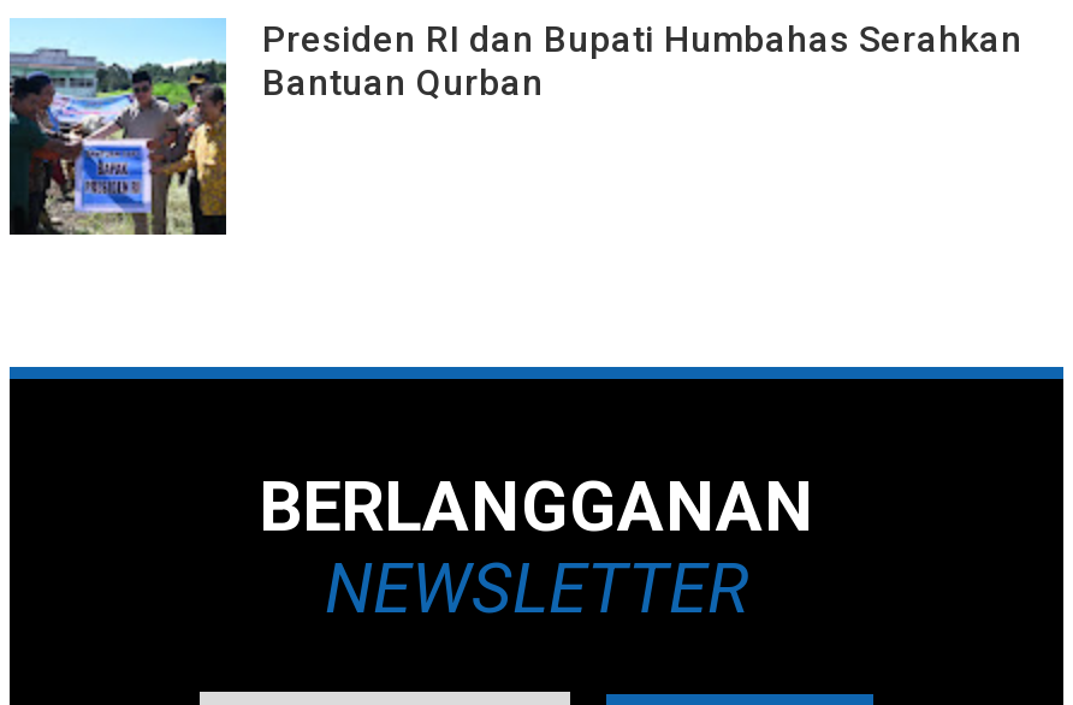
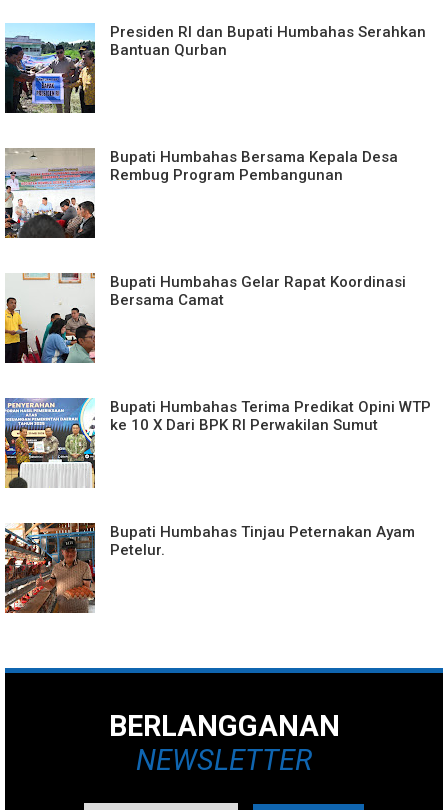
+ [image]
+ Bupati Humbahas Bersama Kepala Desa
+ Rembug Program Pembangunan

+ [image]
+ Bupati Humbahas Gelar Rapat Koordinasi
+ Bersama Camat

+ [image]
+ Bupati Humbahas Terima Predikat Opini WTP
+ ke 10 X Dari BPK RI Perwakilan Sumut

+ [image]
+ Bupati Humbahas Tinjau Peternakan Ayam
+ Petelur.
